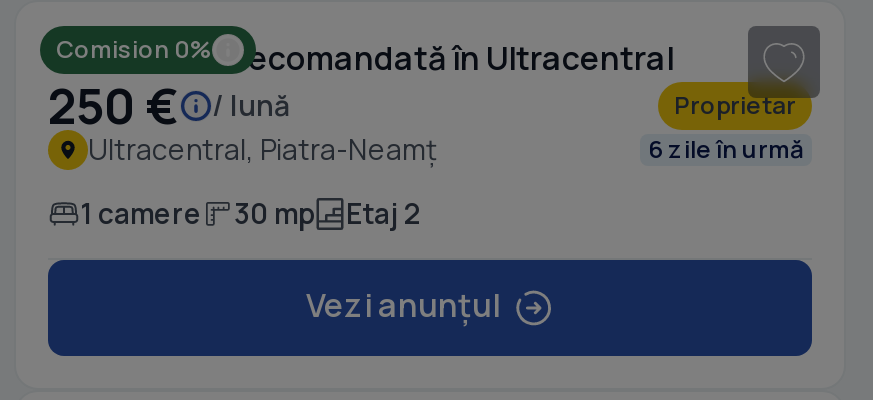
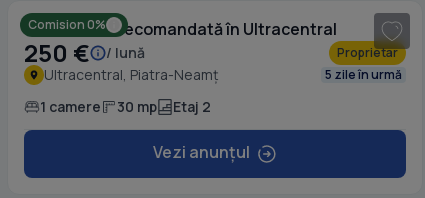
- 6 zile în urmă
+ 5 zile în urmă
